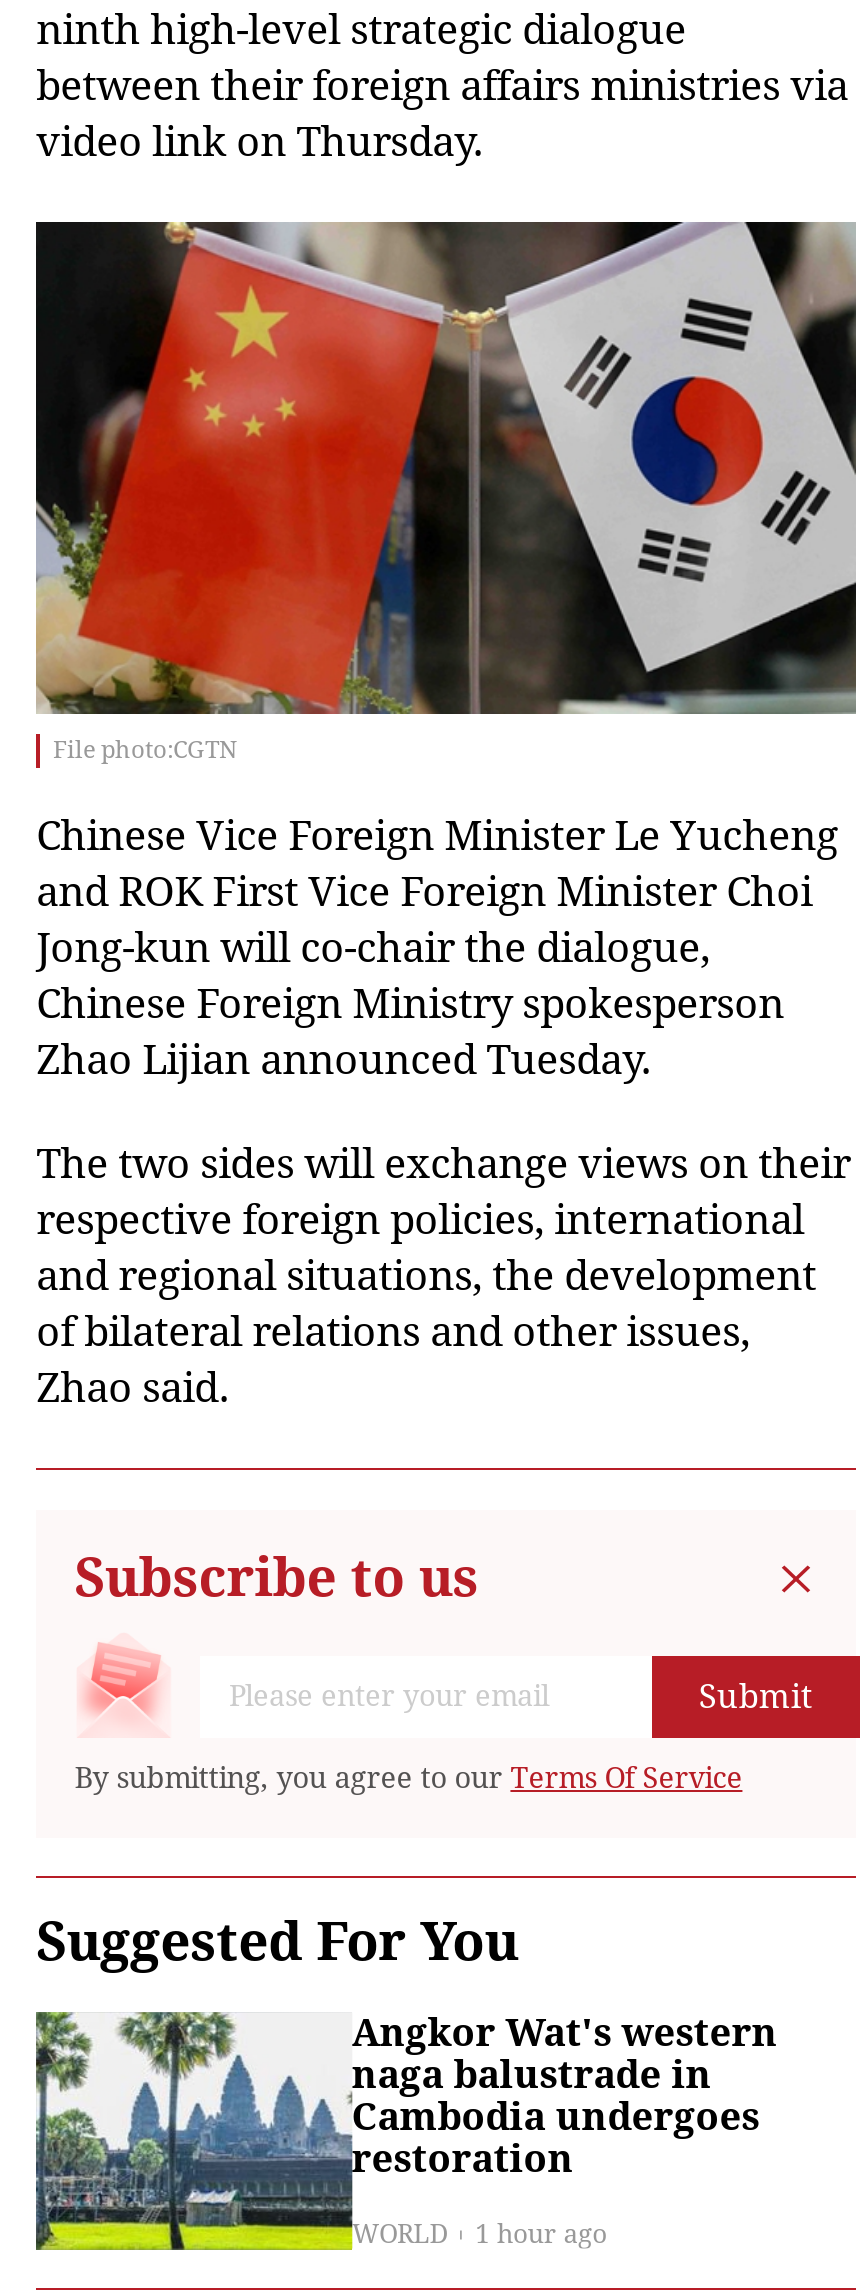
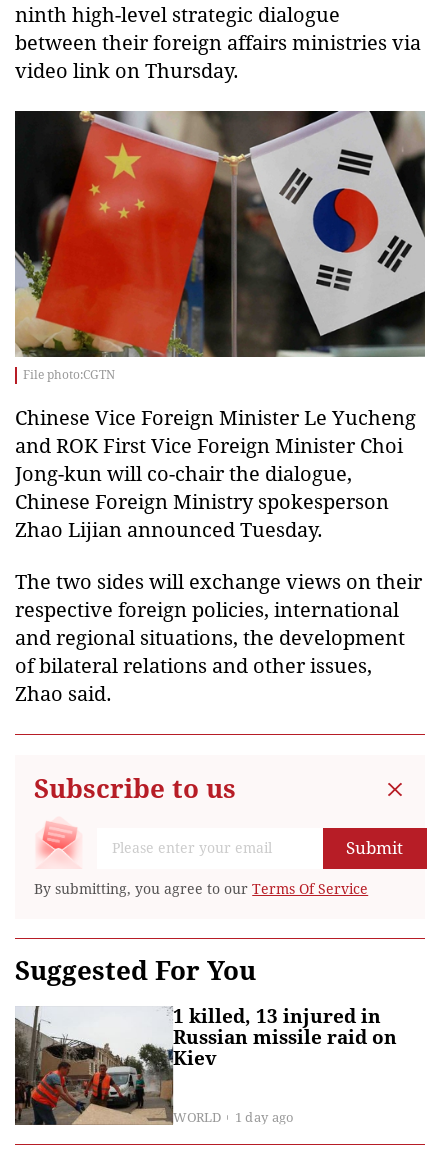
- [image]
- Angkor Wat's western
- naga balustrade in
- Cambodia undergoes
- restoration
+ [image]
+ 1 killed, 13 injured in
+ Russian missile raid on
+ Kiev

- WORLD 1 hour ago
+ WORLD 1 day ago
